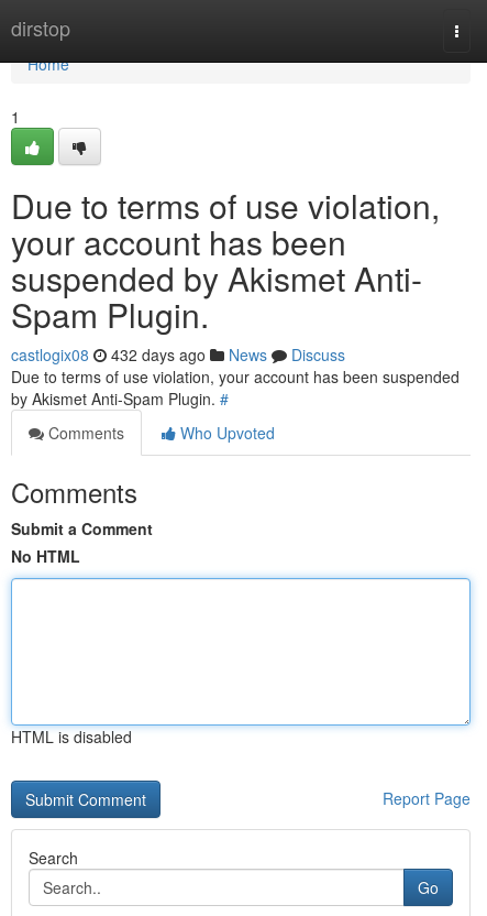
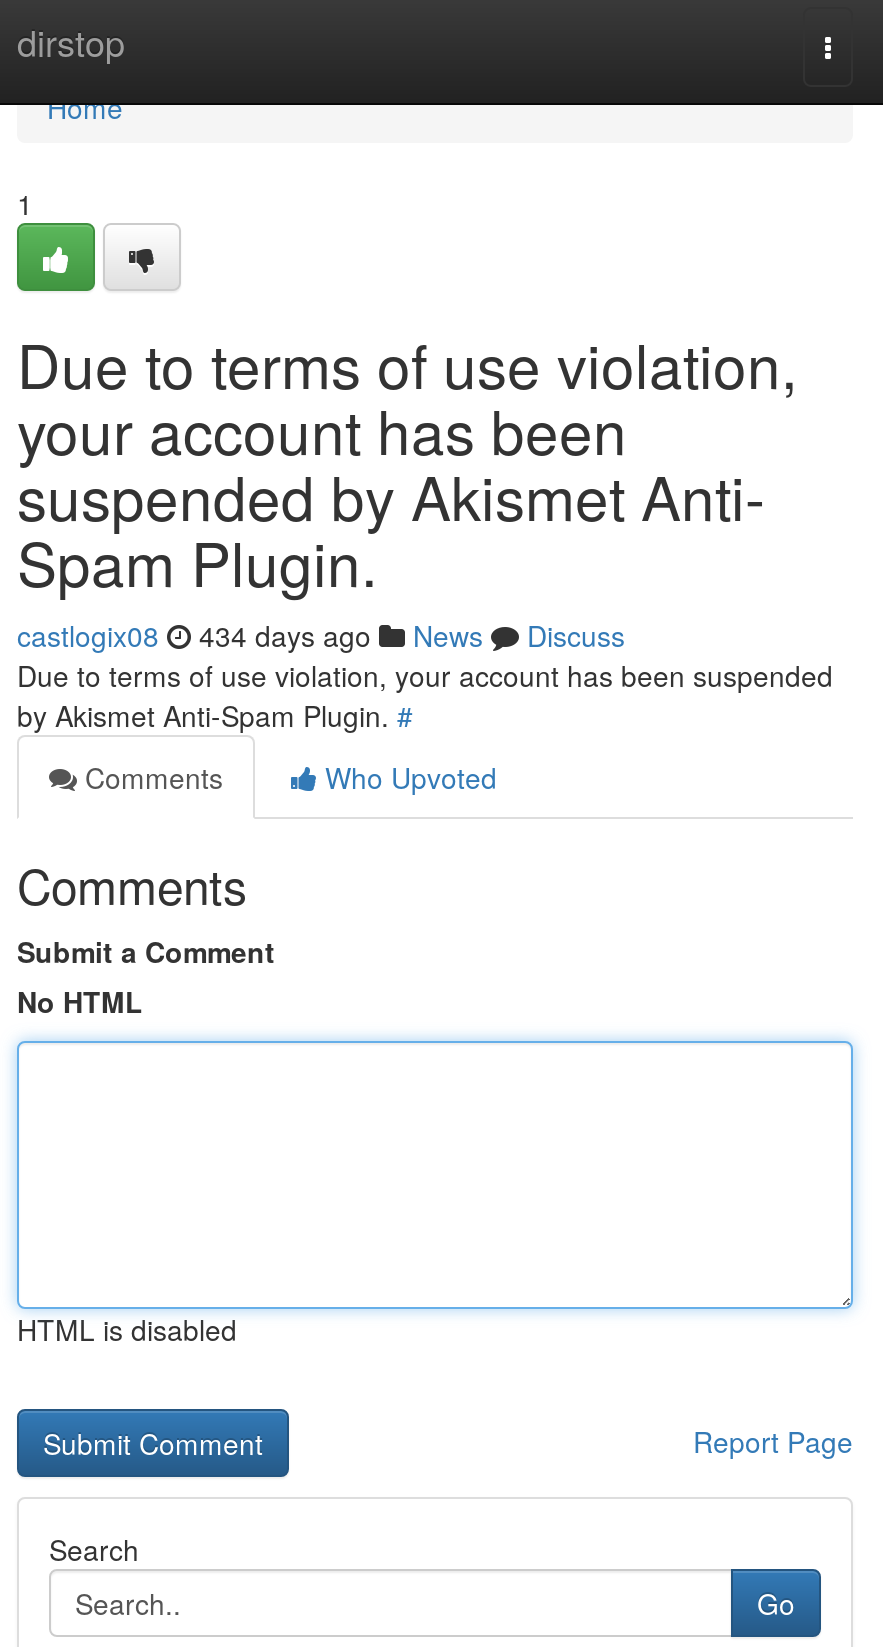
- castlogix08 432 days ago News Discuss
+ castlogix08 434 days ago News Discuss
